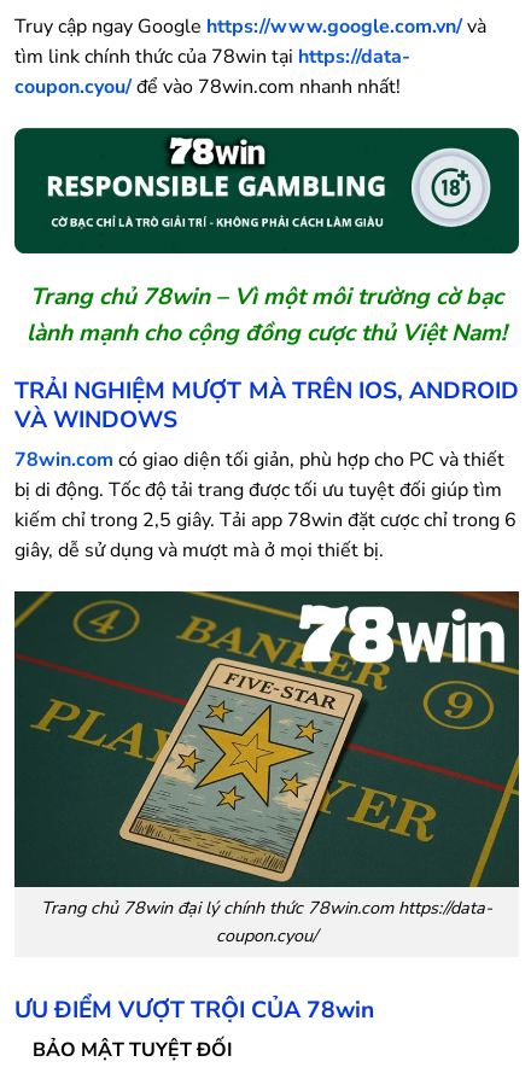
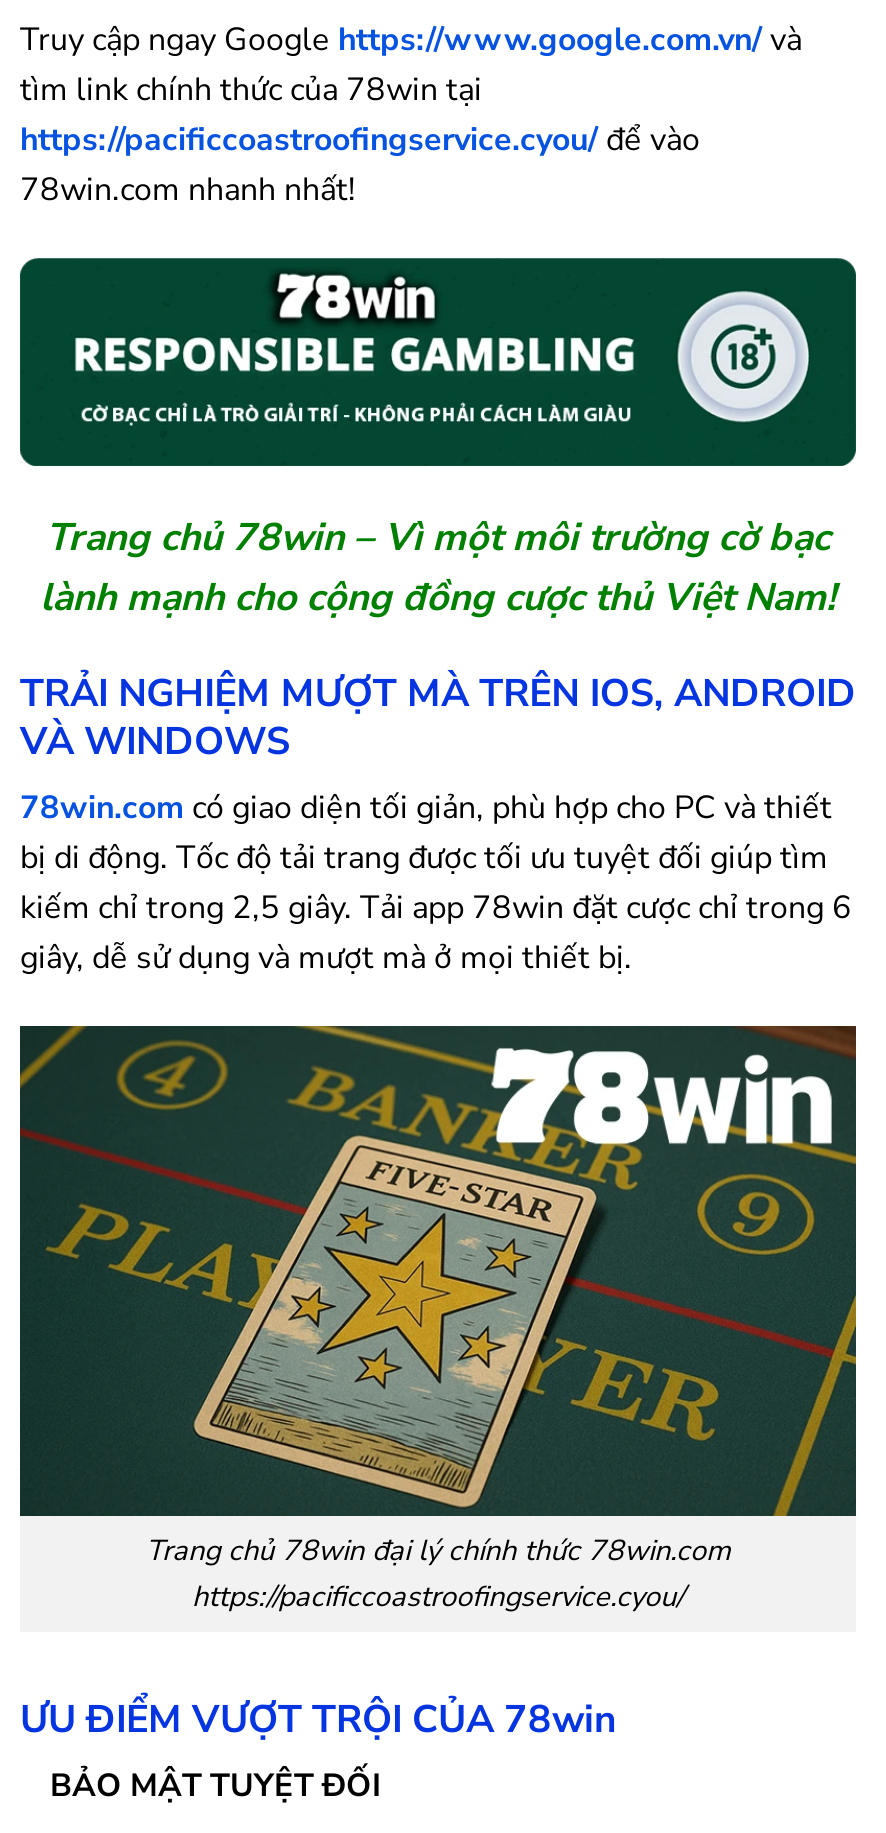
- tìm link chính thức của 78win tại https://data-
- coupon.cyou/ để vào 78win.com nhanh nhất!
+ tìm link chính thức của 78win tại
+ https://pacificcoastroofingservice.cyou/ để vào
+ 78win.com nhanh nhất!

- Trang chủ 78win đại lý chính thức 78win.com https://data-
- coupon.cyou/
+ Trang chủ 78win đại lý chính thức 78win.com
+ https://pacificcoastroofingservice.cyou/
